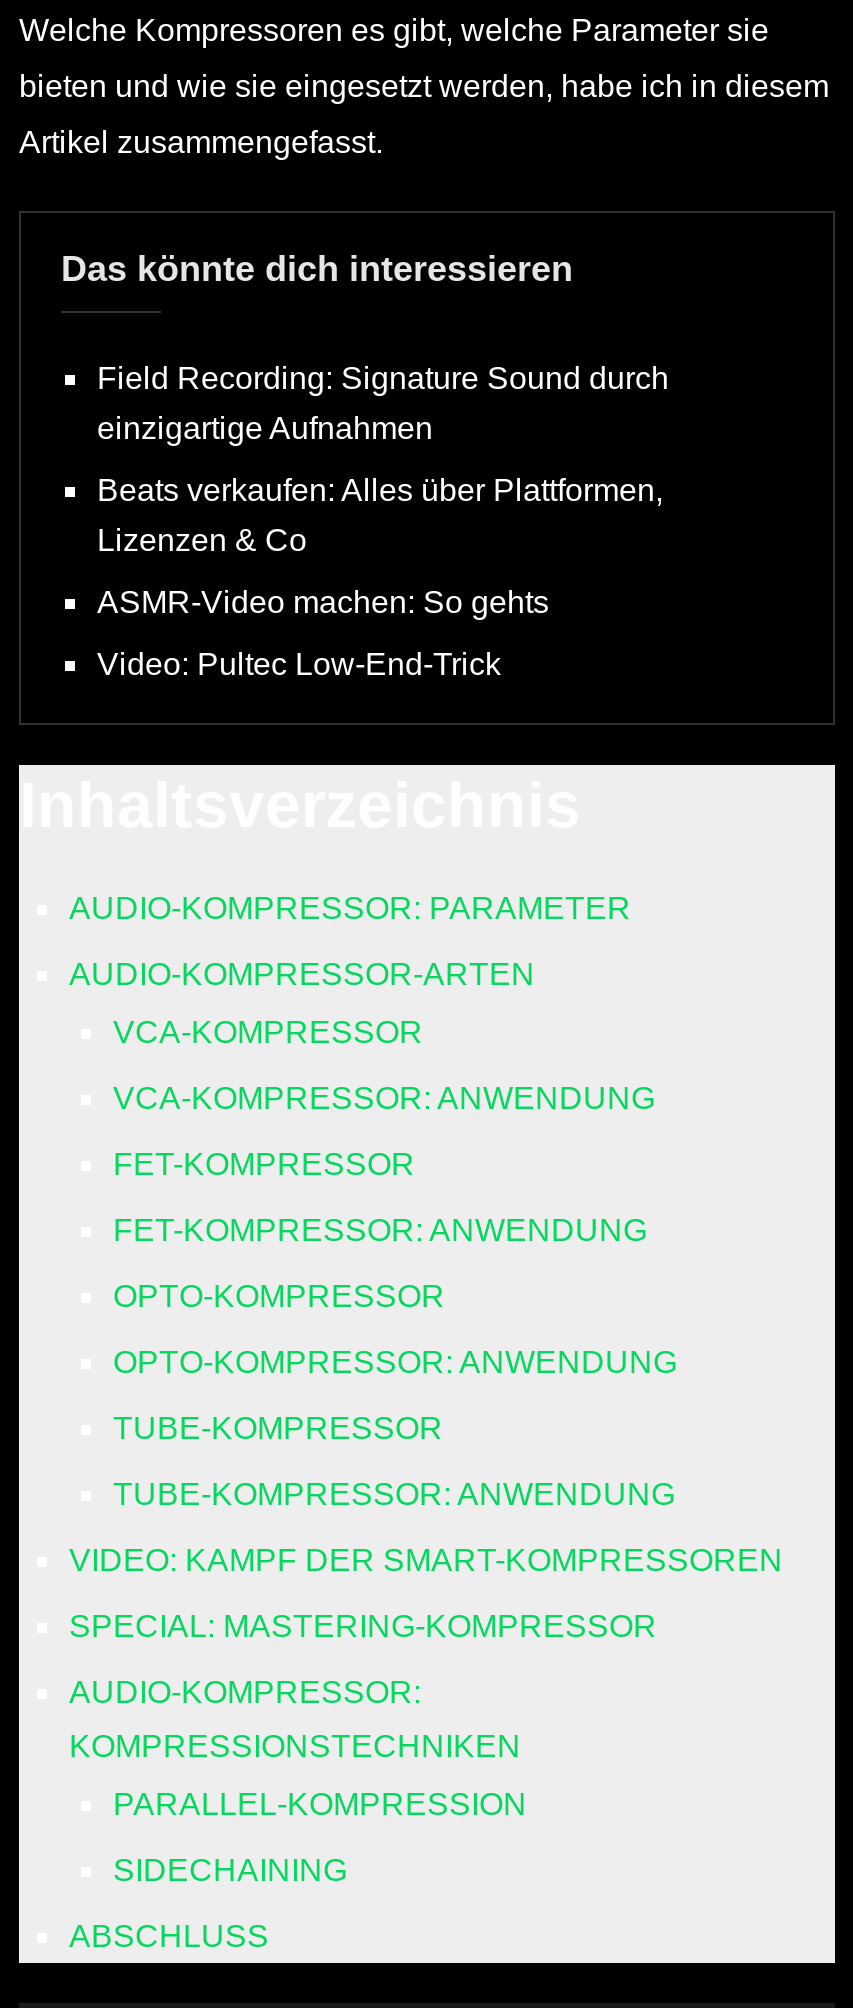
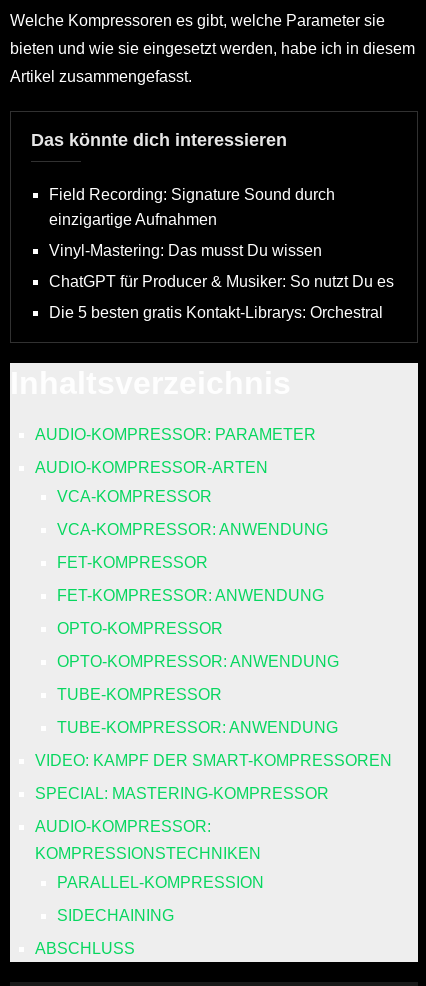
- Beats verkaufen: Alles über Plattformen,
- Lizenzen & Co
- ASMR-Video machen: So gehts
- Video: Pultec Low-End-Trick
+ Vinyl-Mastering: Das musst Du wissen
+ ChatGPT für Producer & Musiker: So nutzt Du es
+ Die 5 besten gratis Kontakt-Librarys: Orchestral
